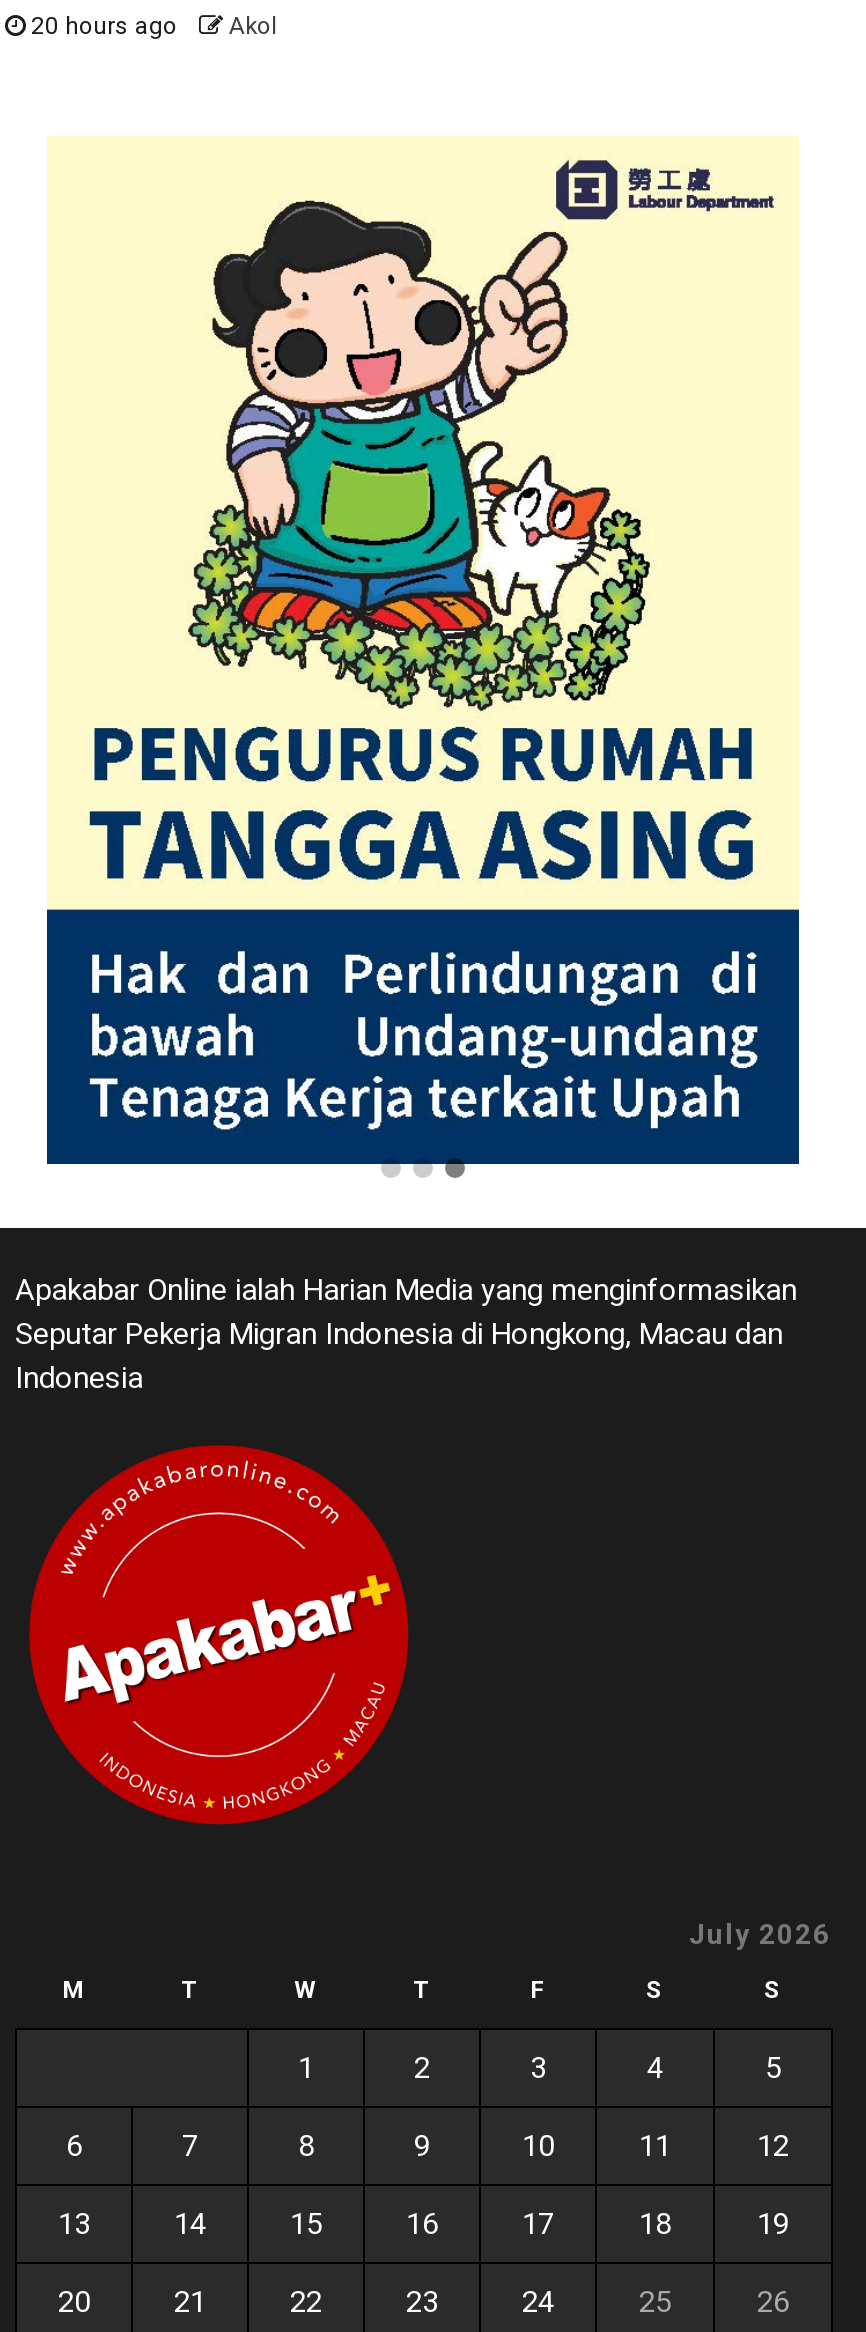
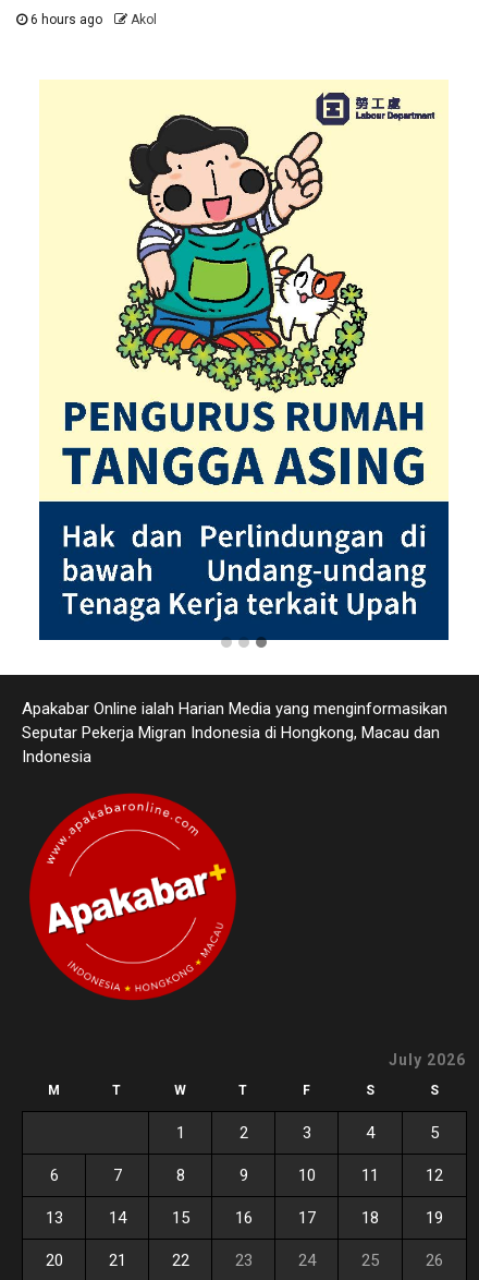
- 20 hours ago Akol
+ 6 hours ago Akol
